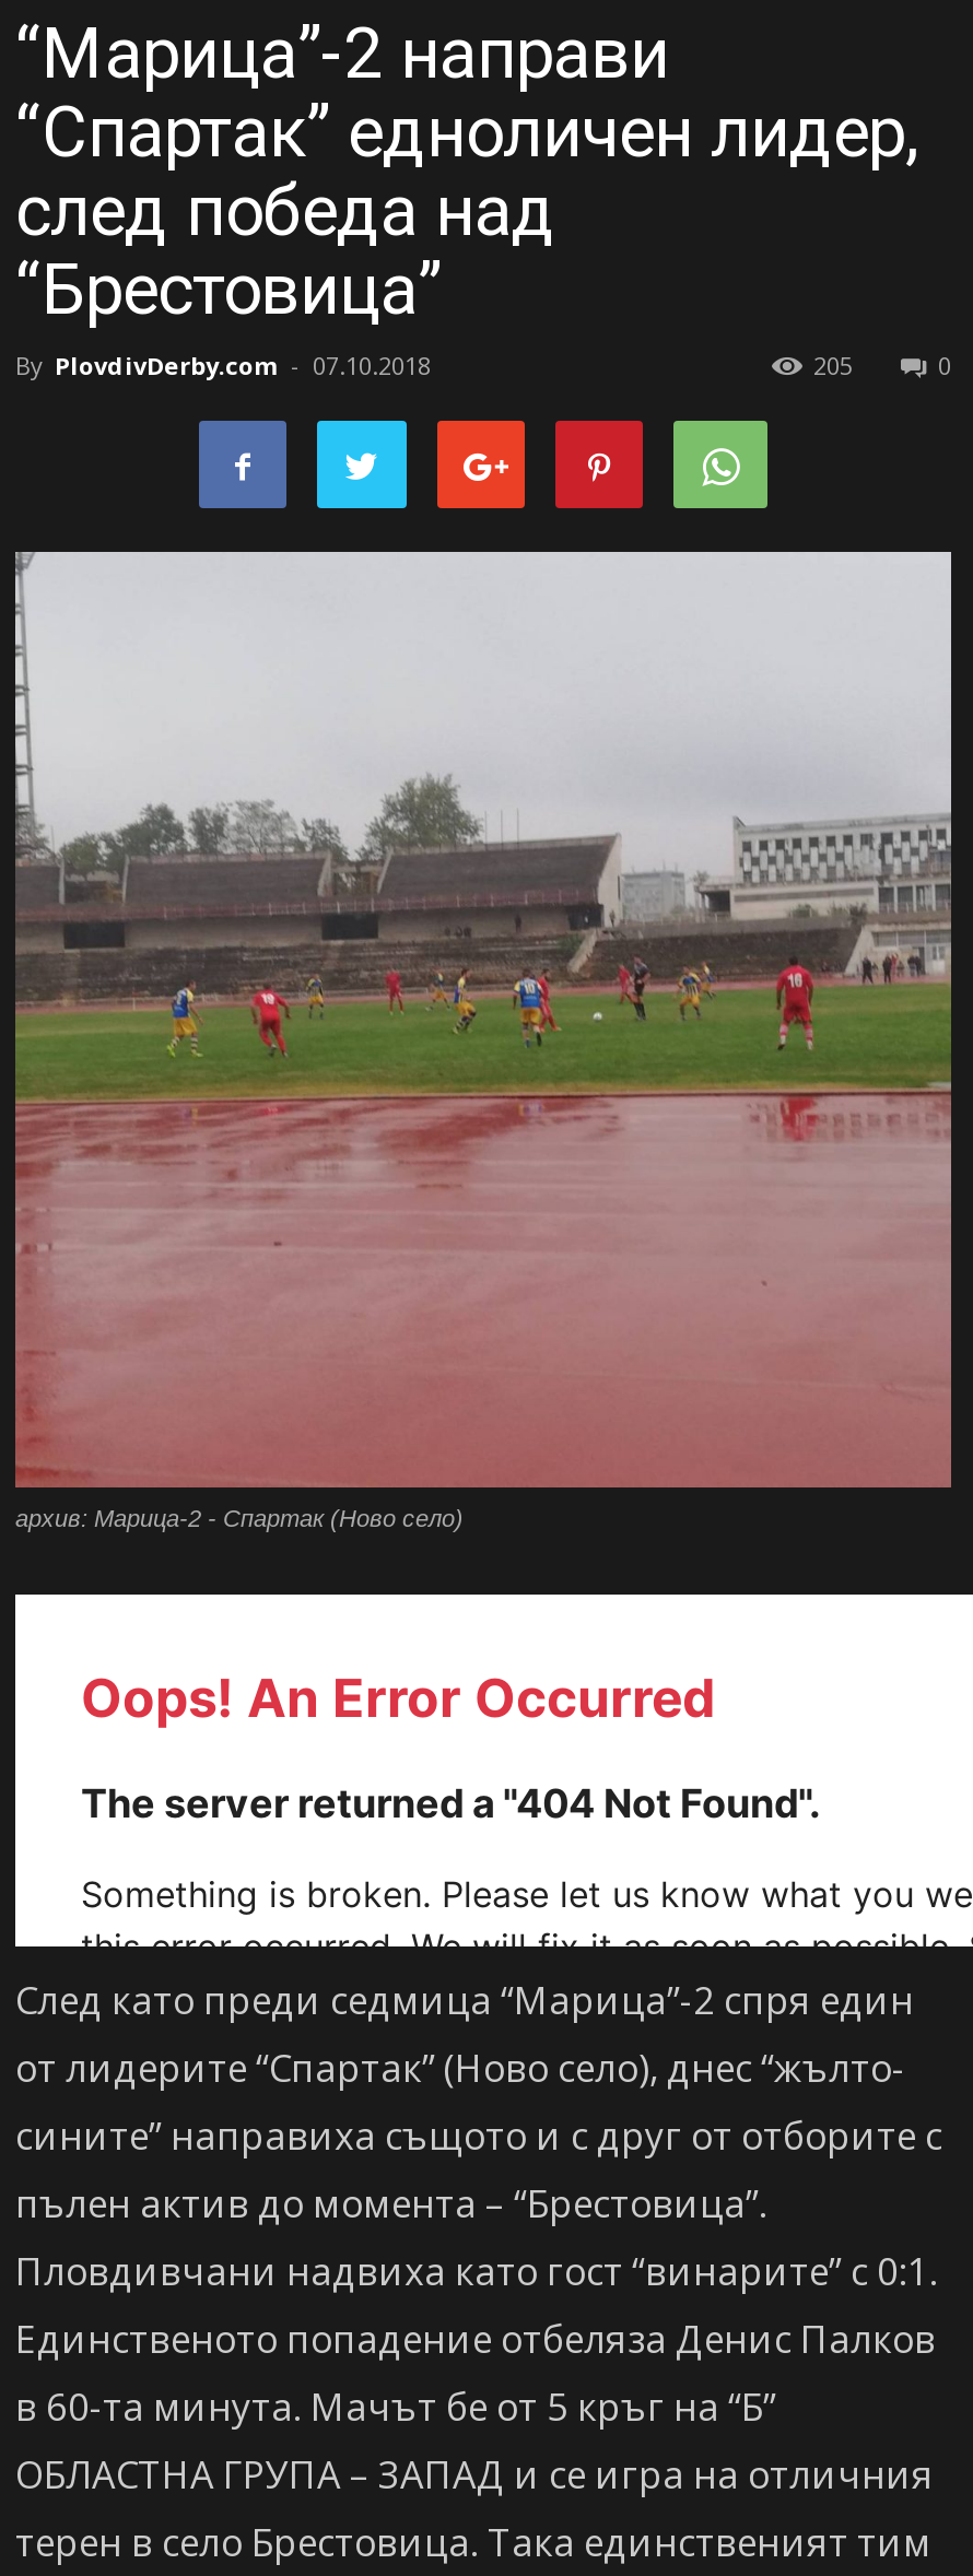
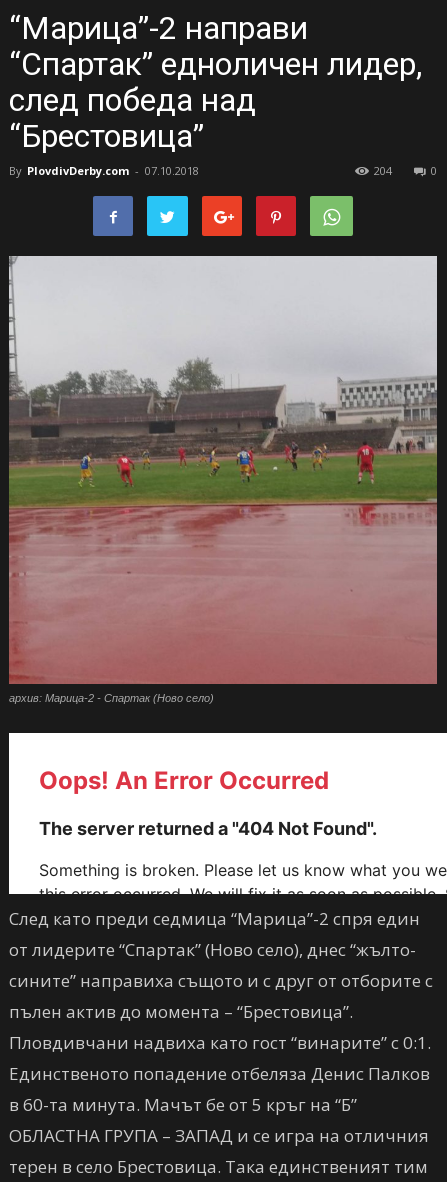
- 205
+ 204
